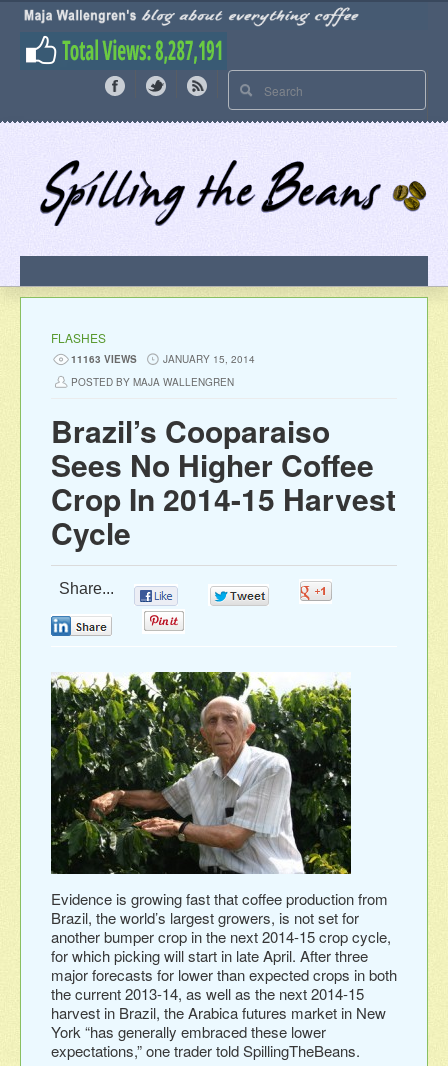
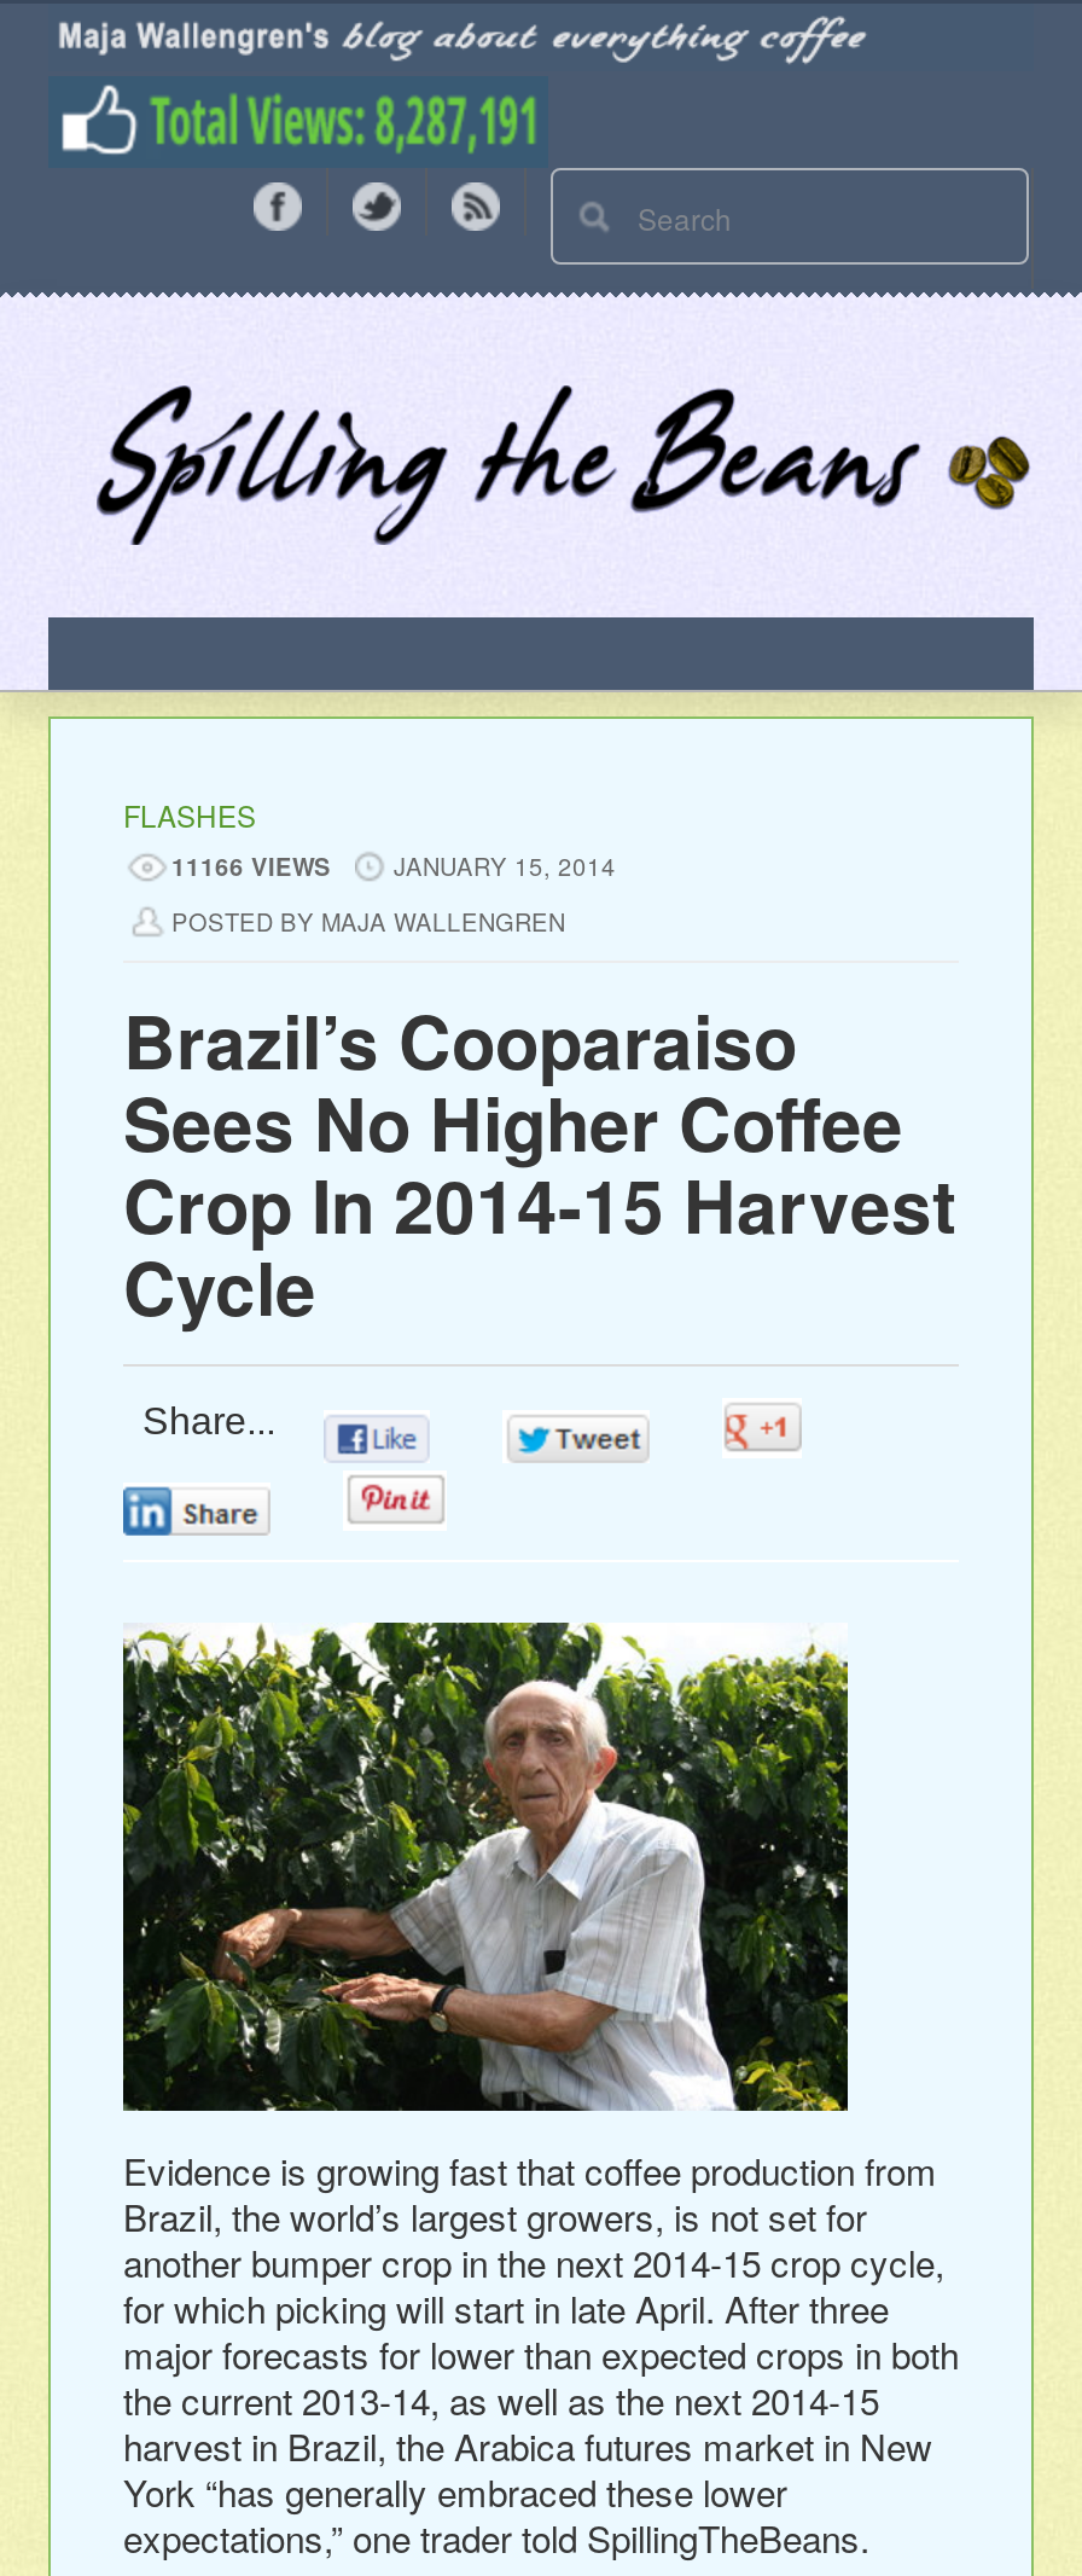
- 11163 VIEWS JANUARY 15, 2014
+ 11166 VIEWS JANUARY 15, 2014
